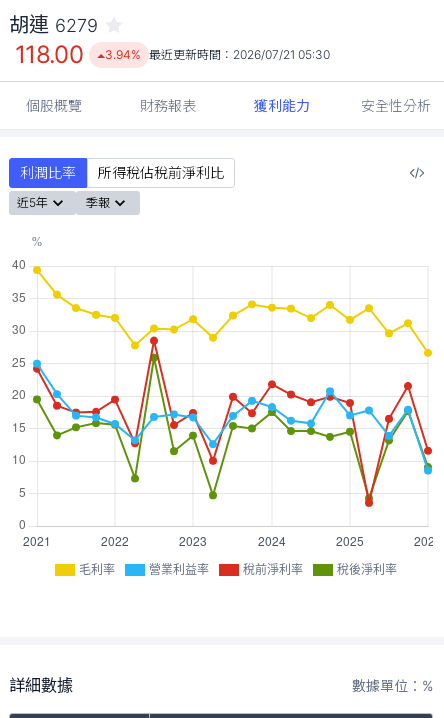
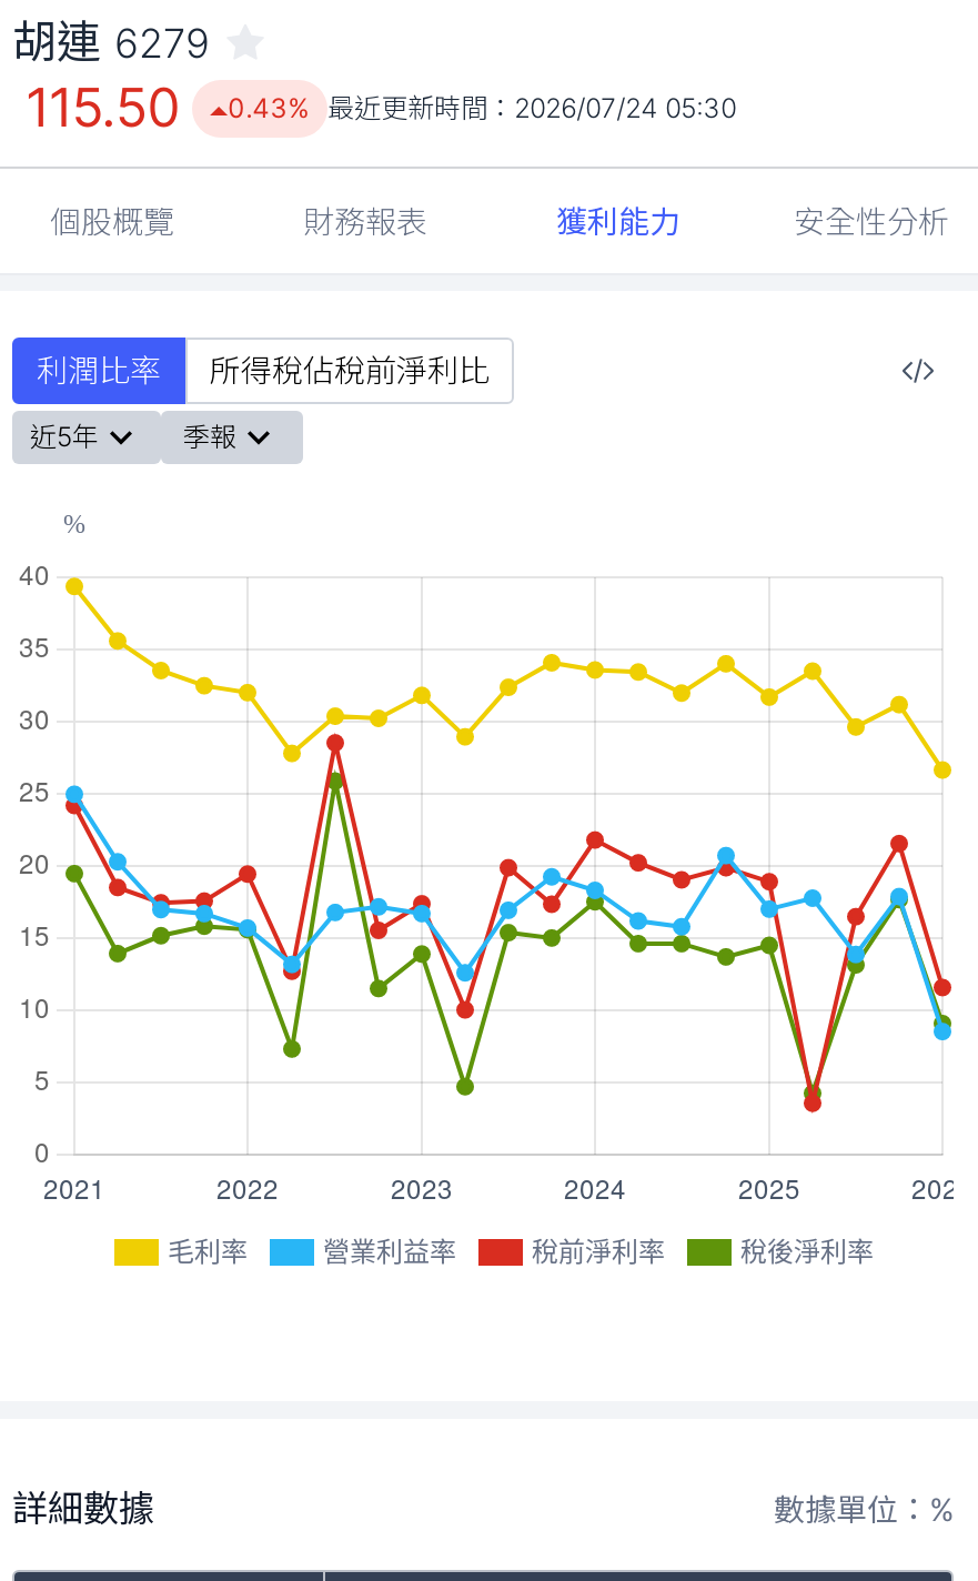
- 118.00
+ 115.50

- 3.94% 最近更新時間：2026/07/21 05:30
+ 0.43% 最近更新時間：2026/07/24 05:30
